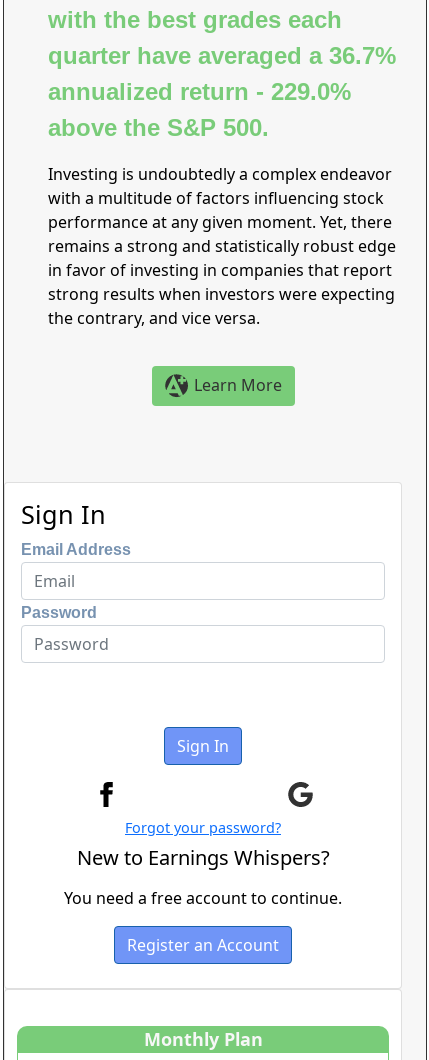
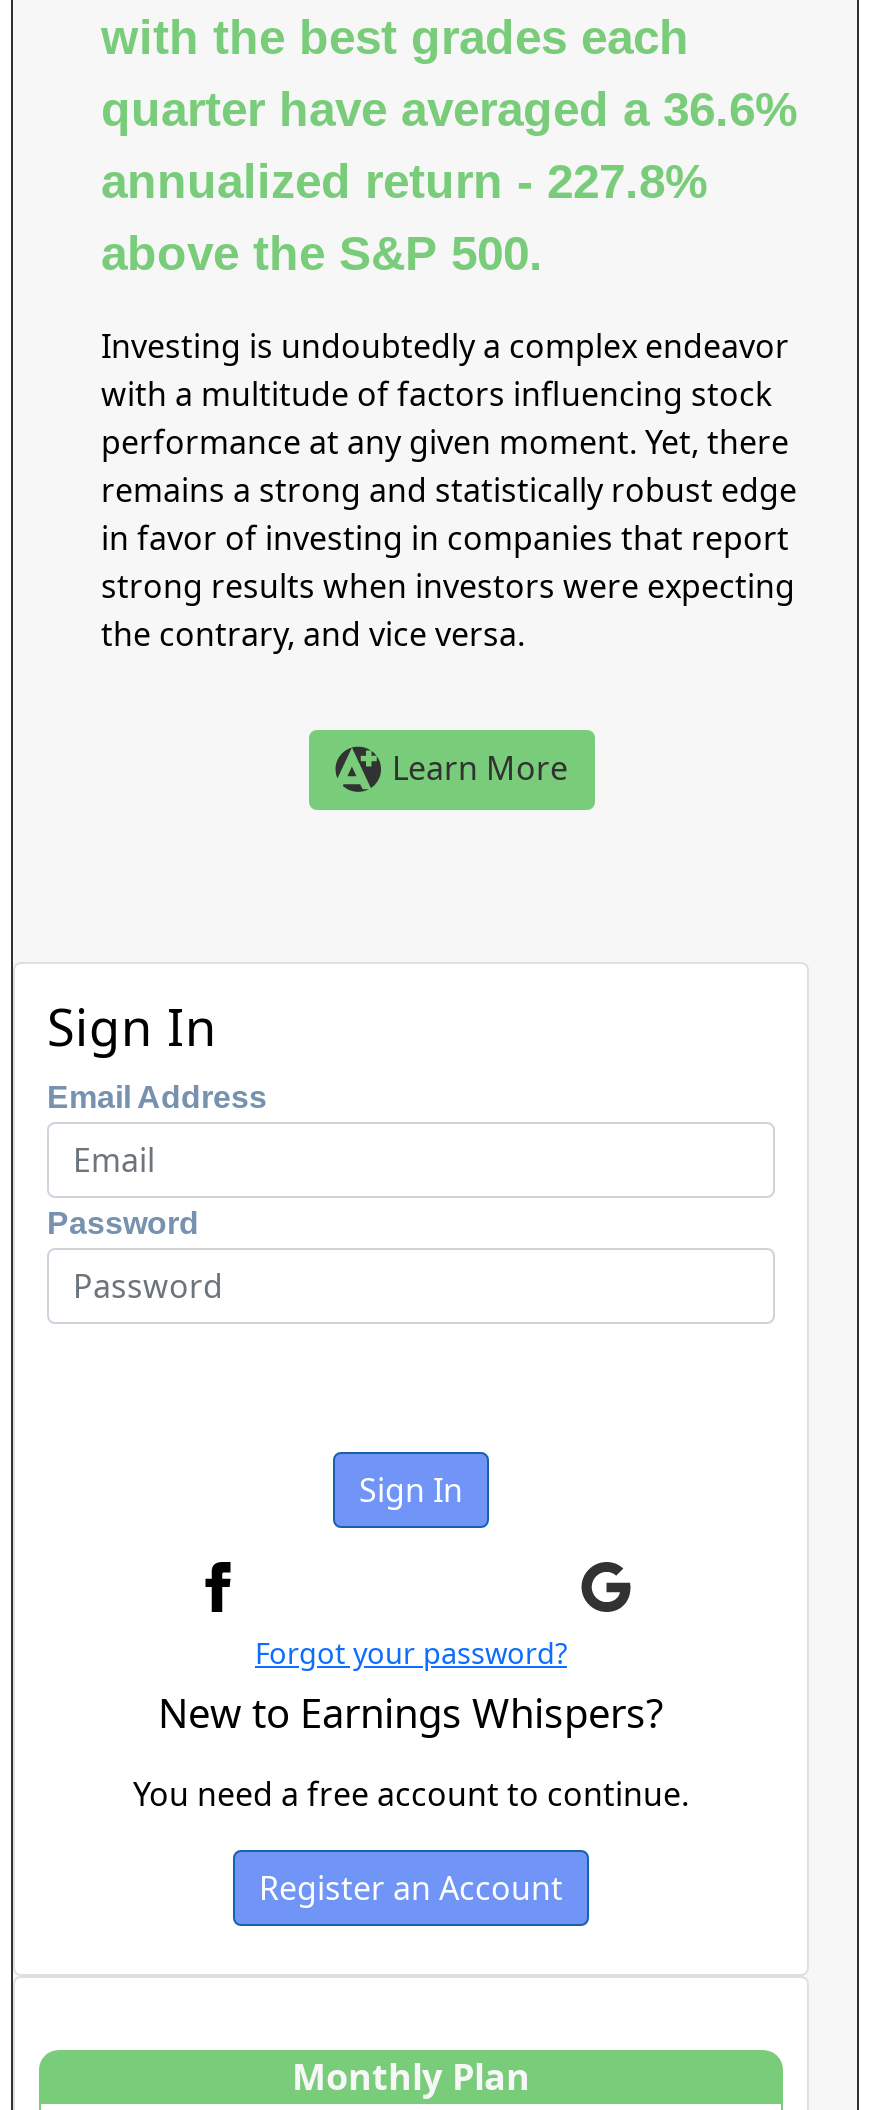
- quarter have averaged a 36.7%
+ quarter have averaged a 36.6%

- annualized return - 229.0%
+ annualized return - 227.8%
